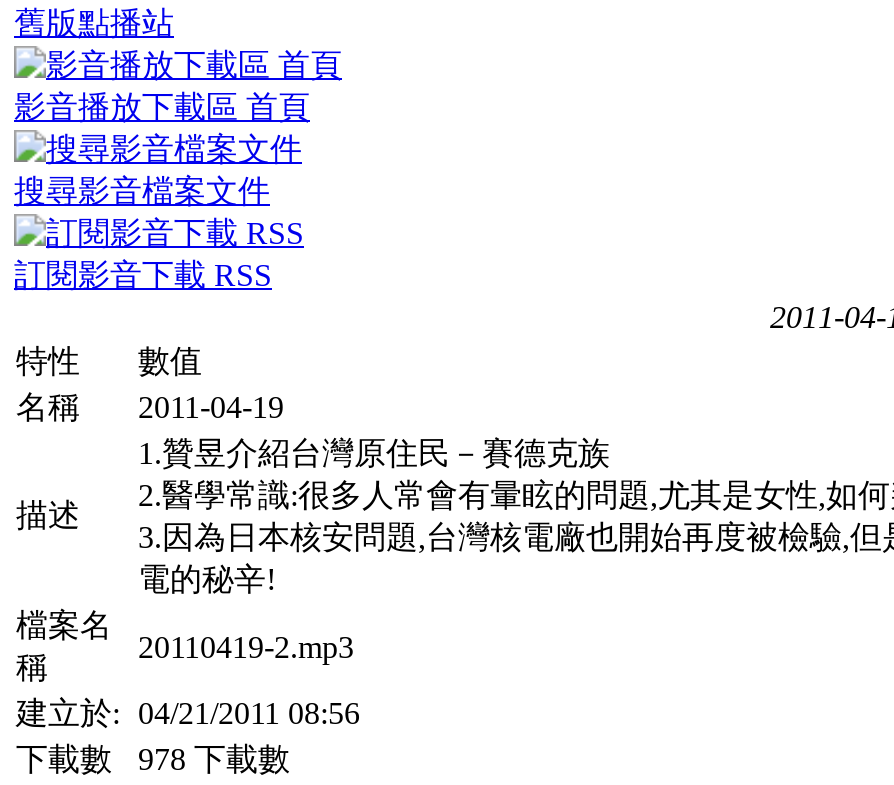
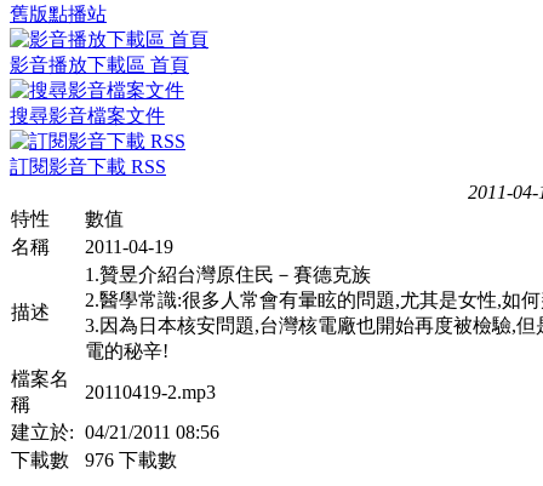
- 下載數 978 下載數
+ 下載數 976 下載數
